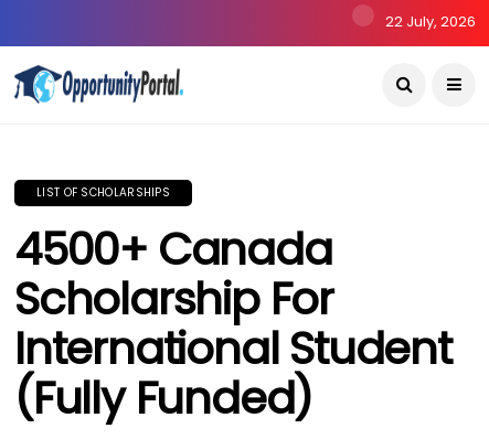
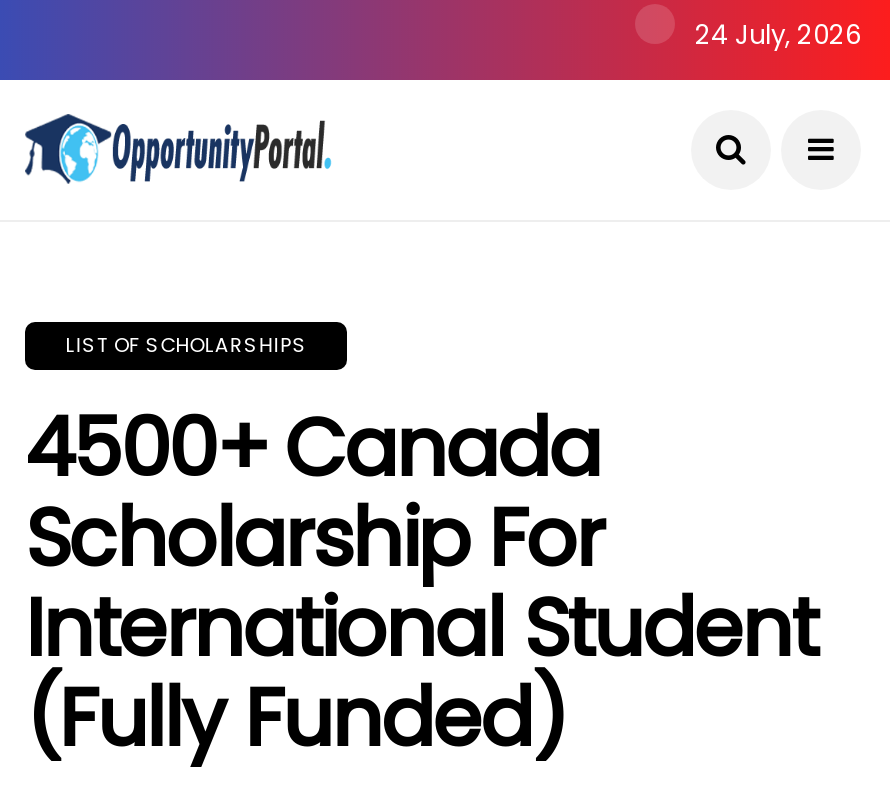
- 22 July, 2026
+ 24 July, 2026
